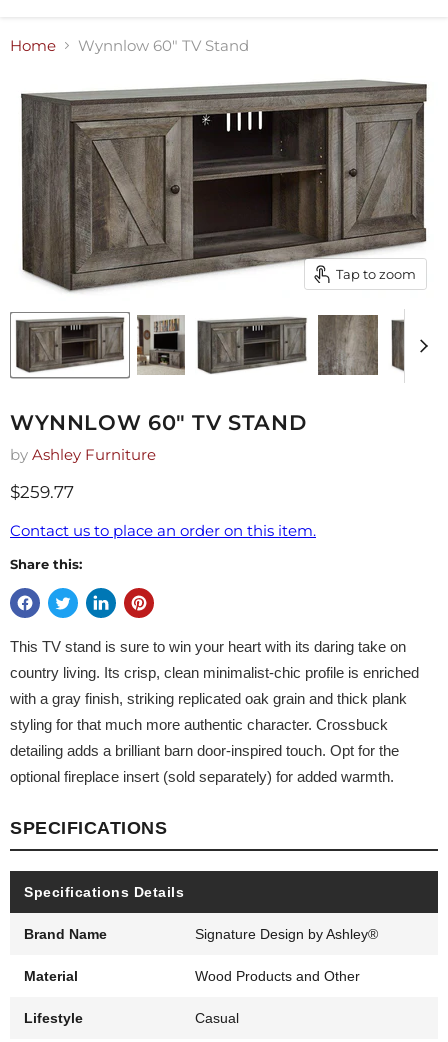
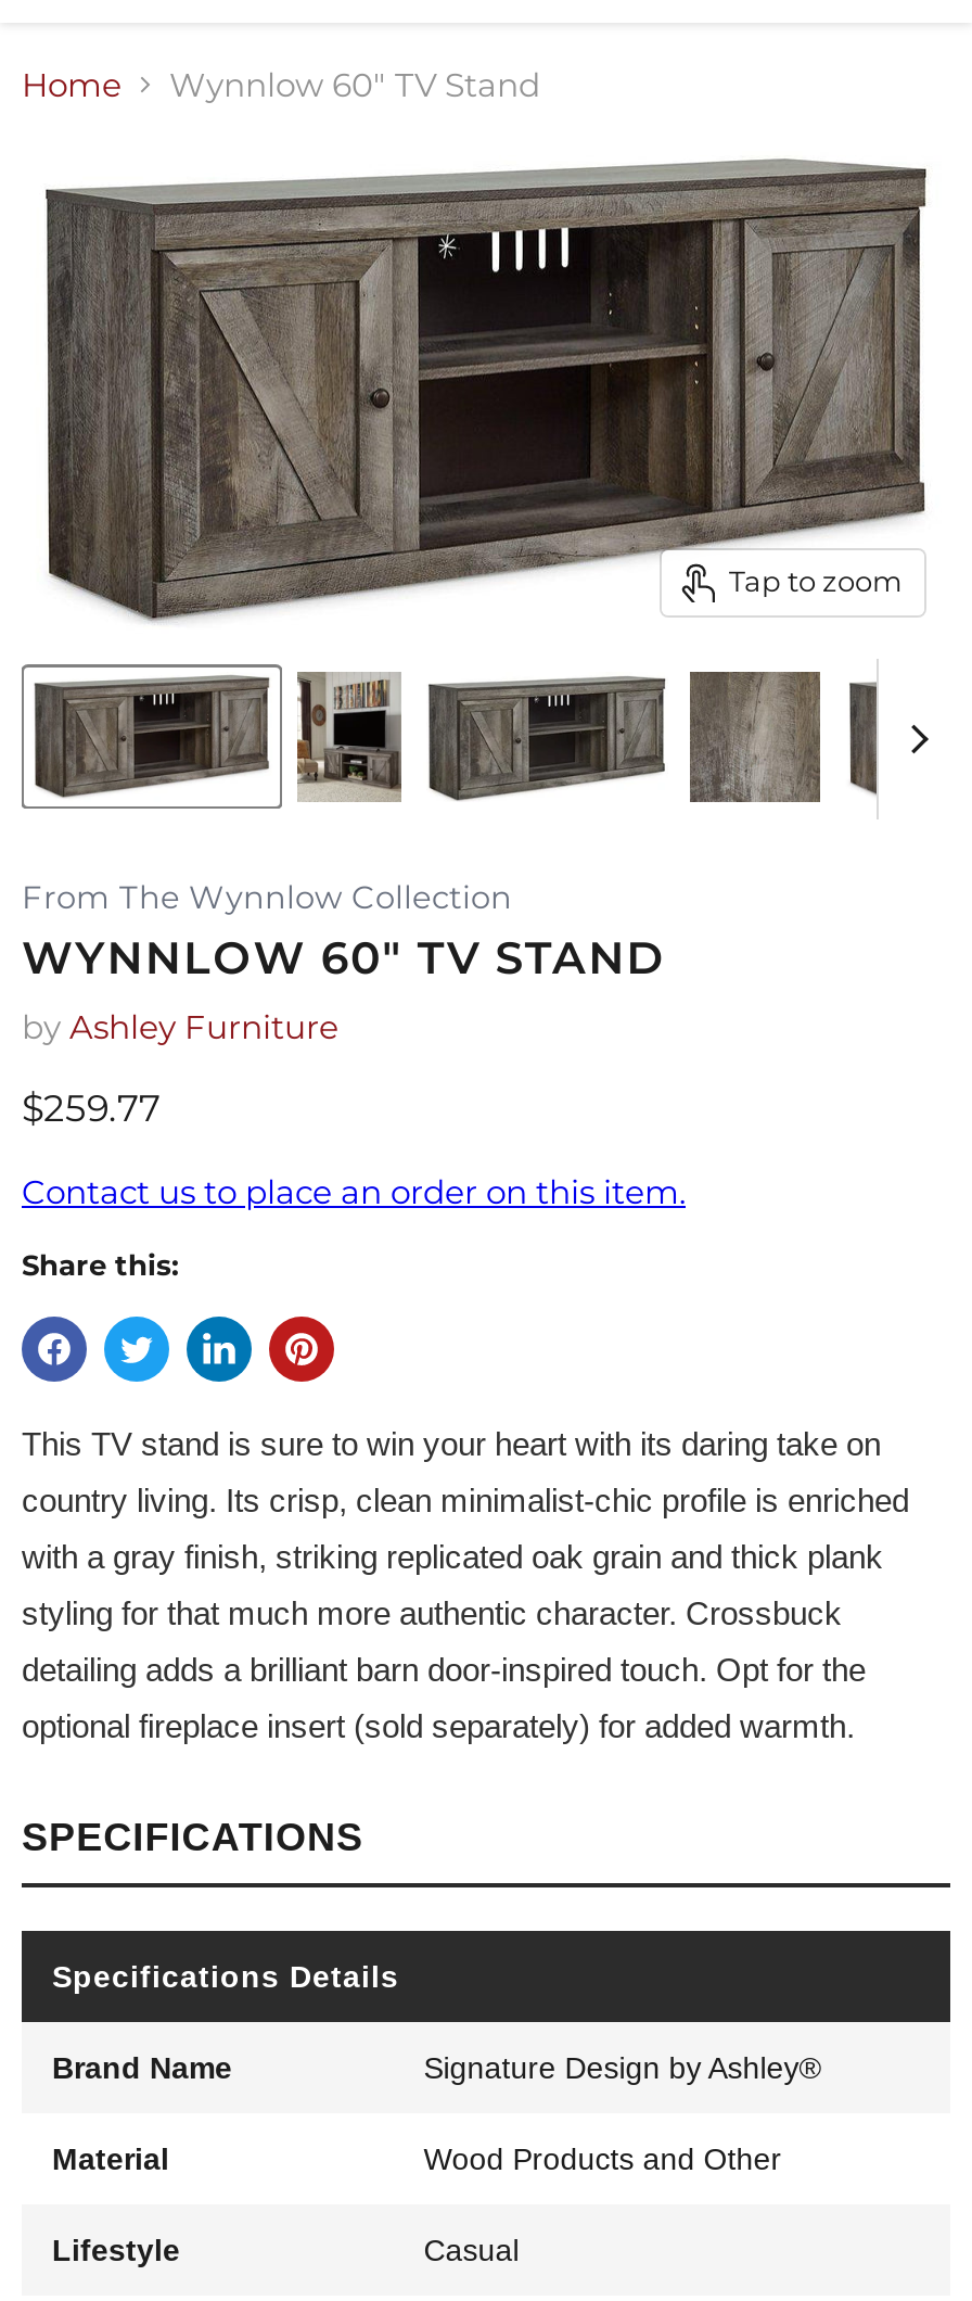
+ From The Wynnlow Collection
